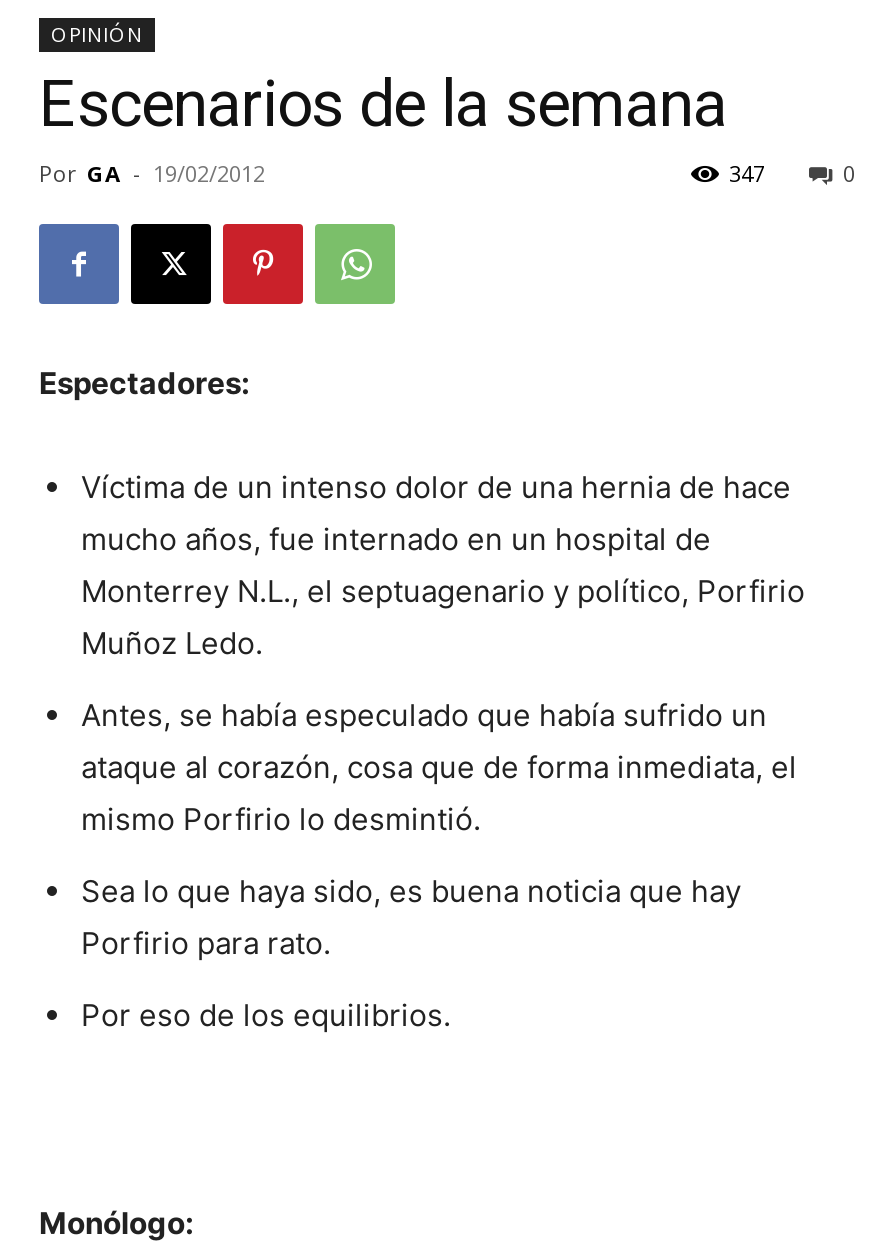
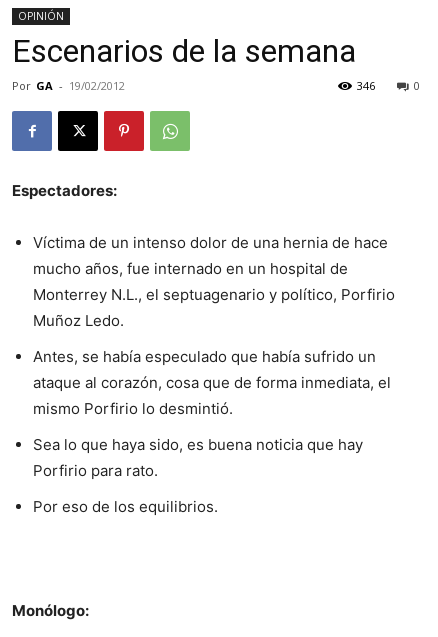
- 347
+ 346
